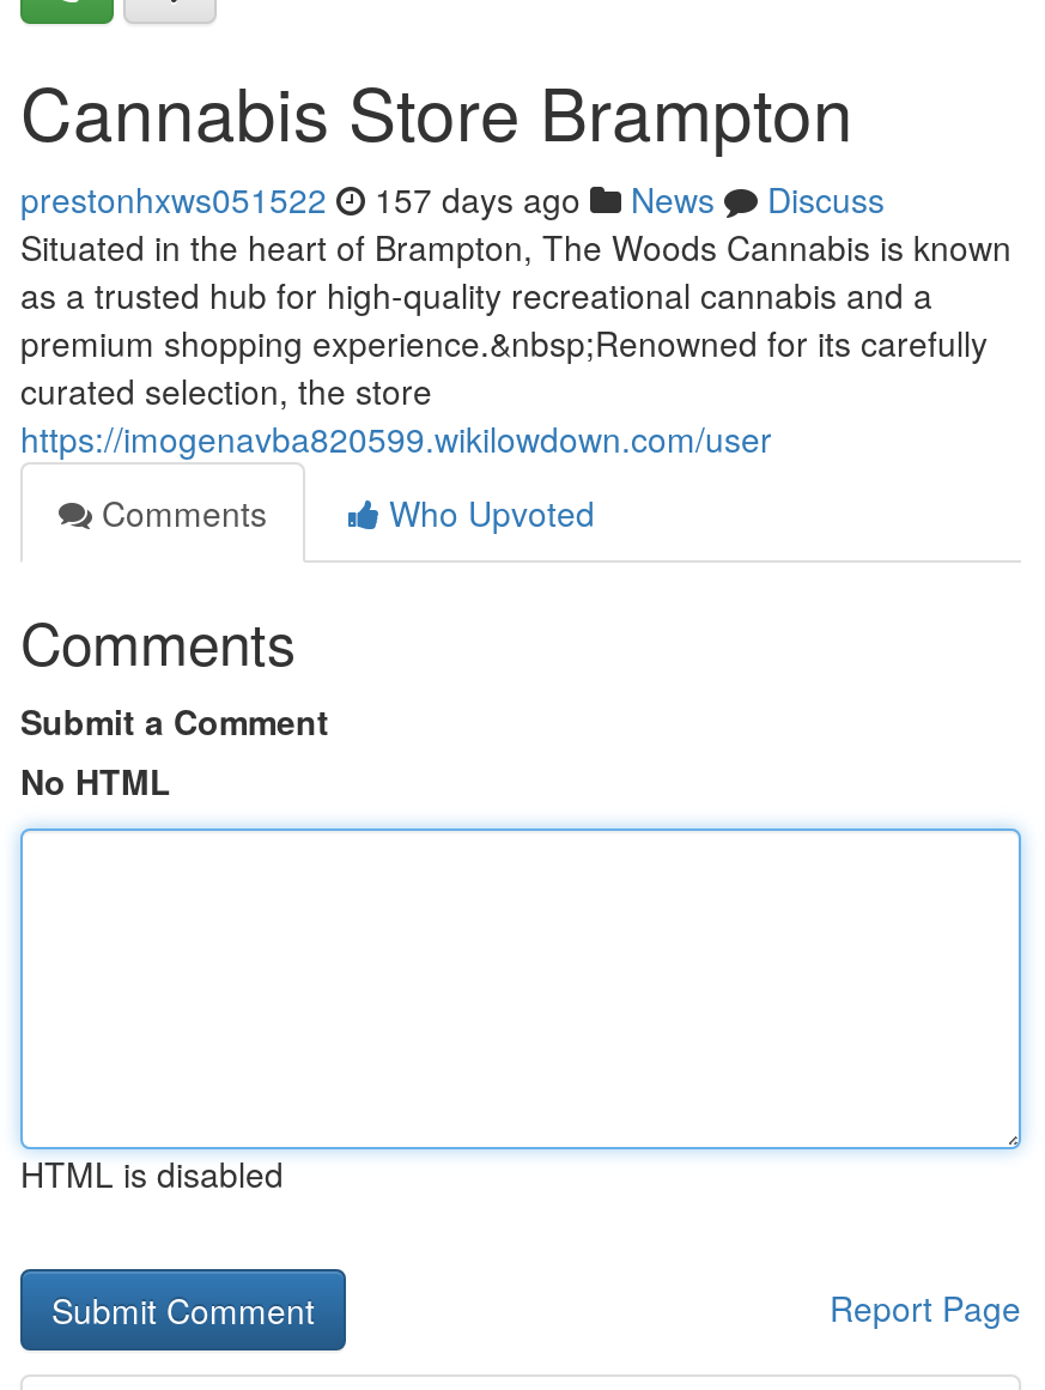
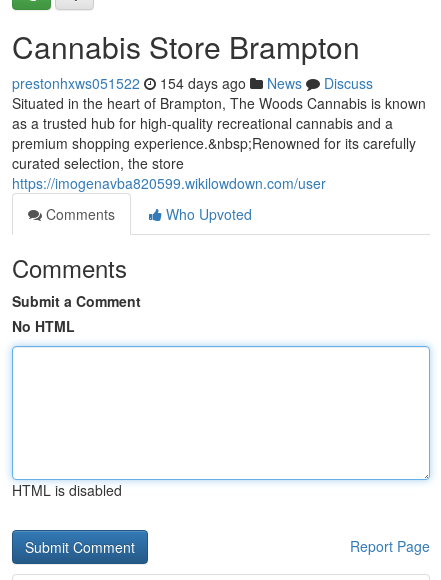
- prestonhxws051522 157 days ago News Discuss
+ prestonhxws051522 154 days ago News Discuss
